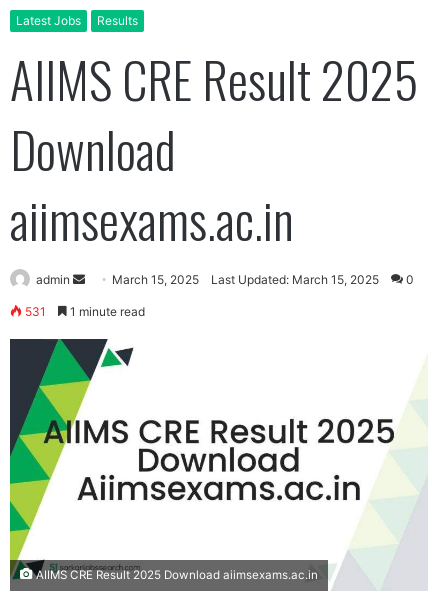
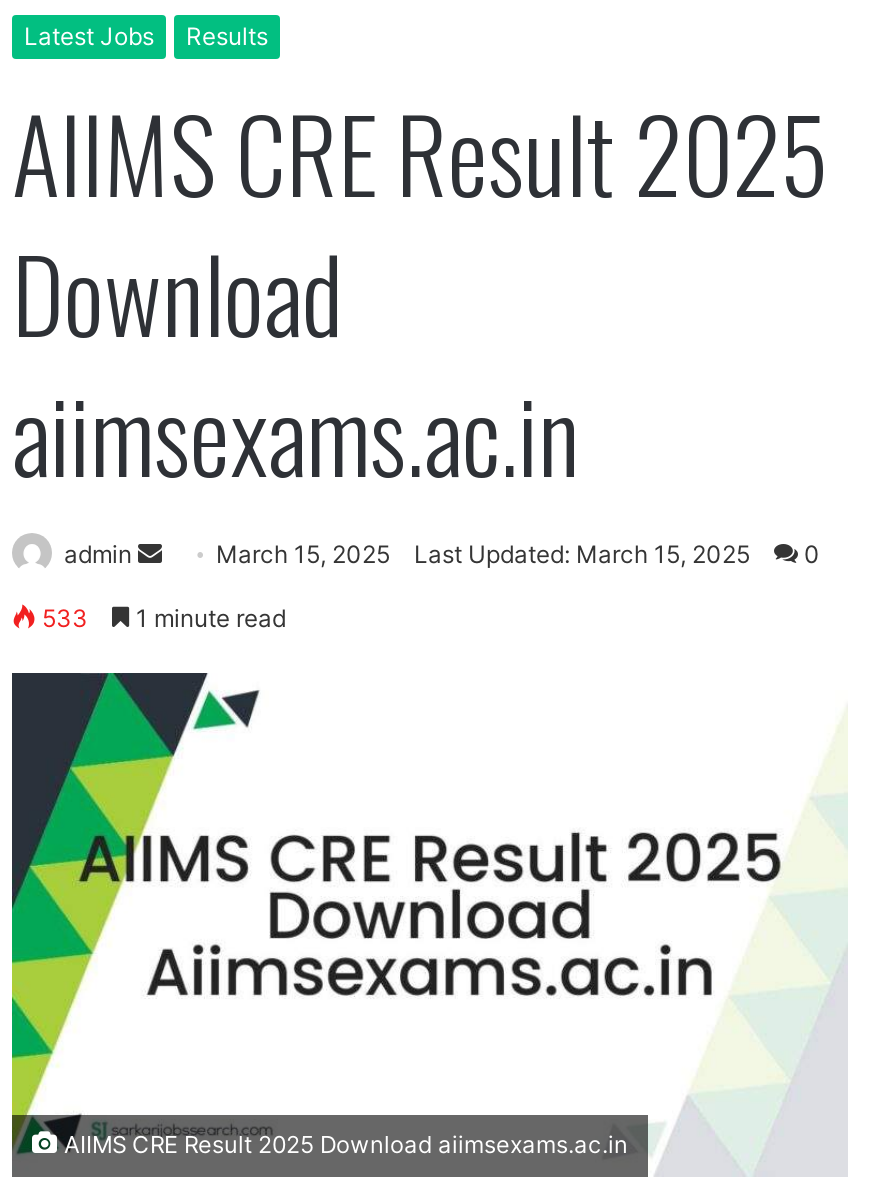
- 531 1 minute read
+ 533 1 minute read
